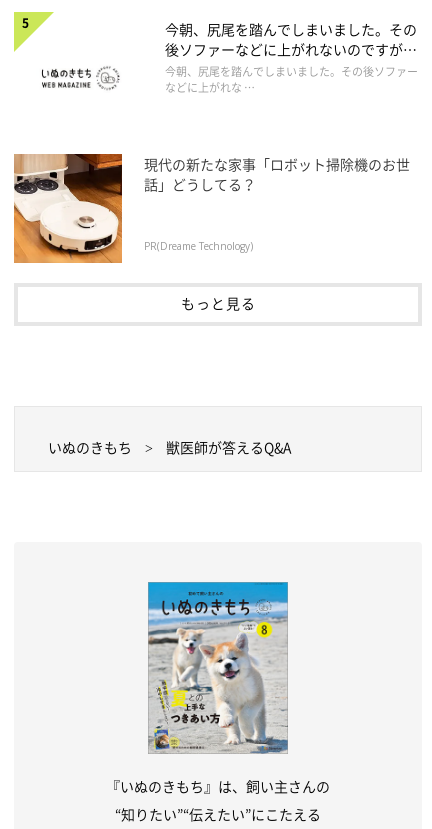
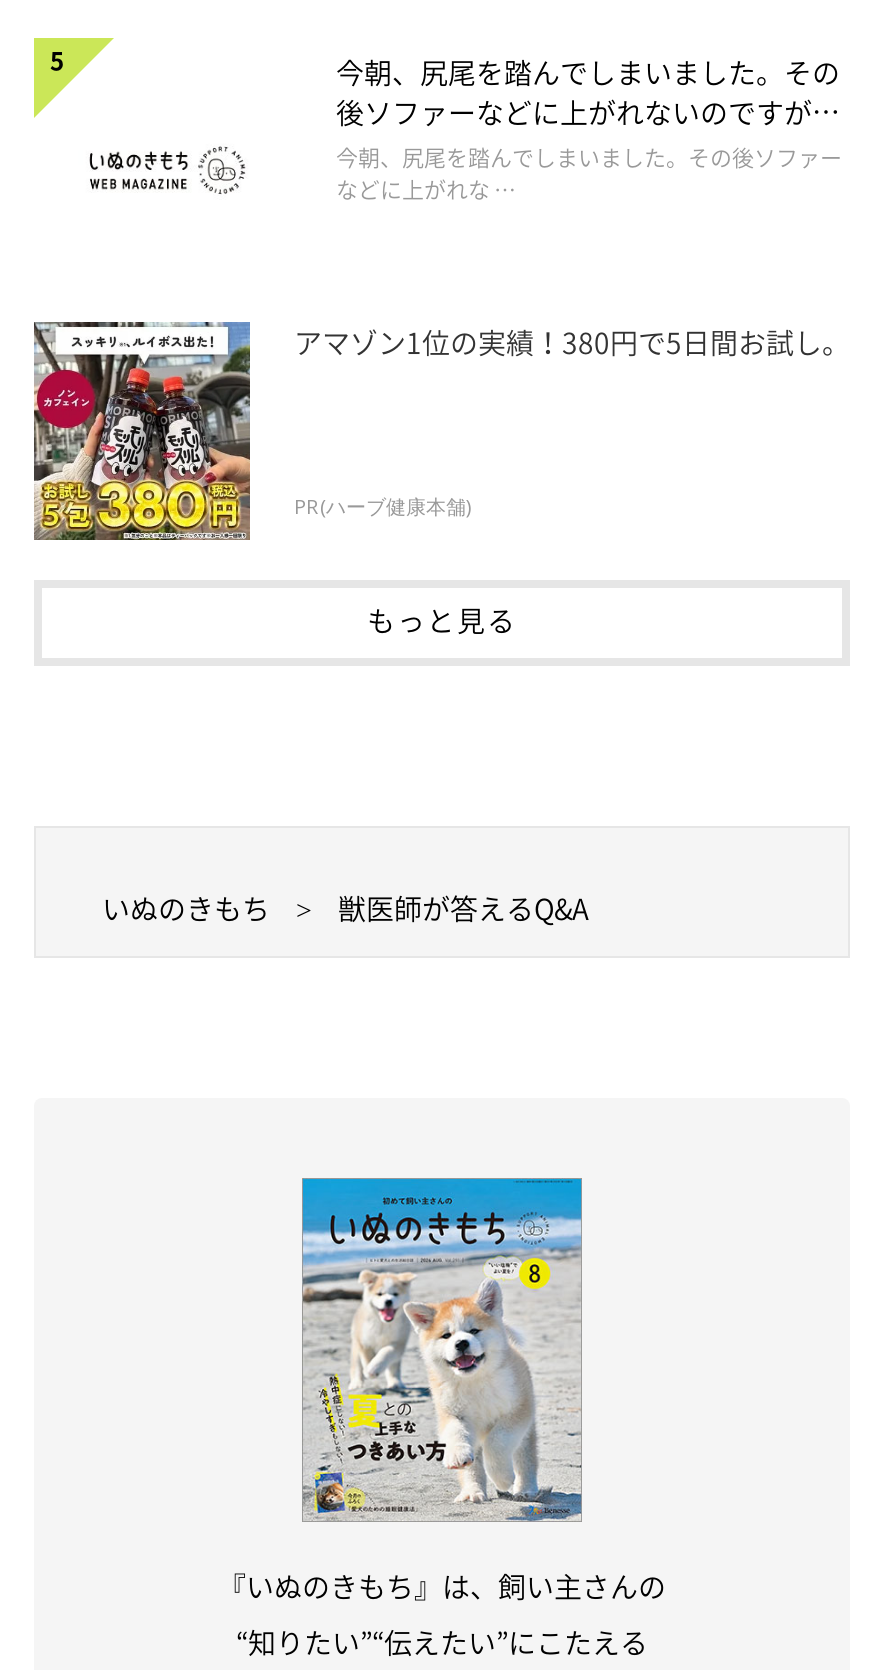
- [image]
- 現代の新たな家事「ロボット掃除機のお世
- 話」どうしてる？
+ [image]
+ アマゾン1位の実績！380円で5日間お試し。

- PR(Dreame Technology)
+ PR(ハーブ健康本舗)
